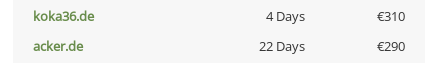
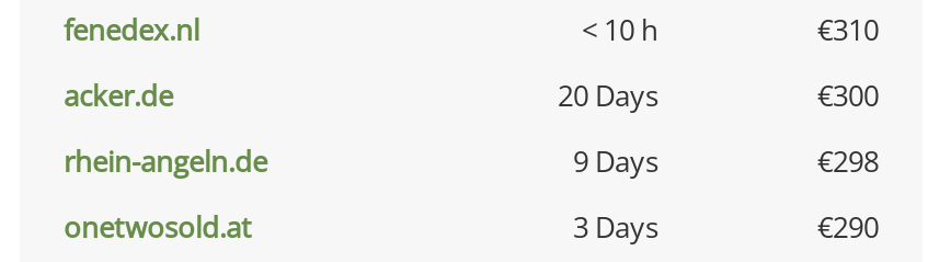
- koka36.de
- 4 Days
+ fenedex.nl
+ < 10 h

- 22 Days
+ 20 Days
+ €300
+ rhein-angeln.de
+ 9 Days
+ €298
+ onetwosold.at
+ 3 Days
